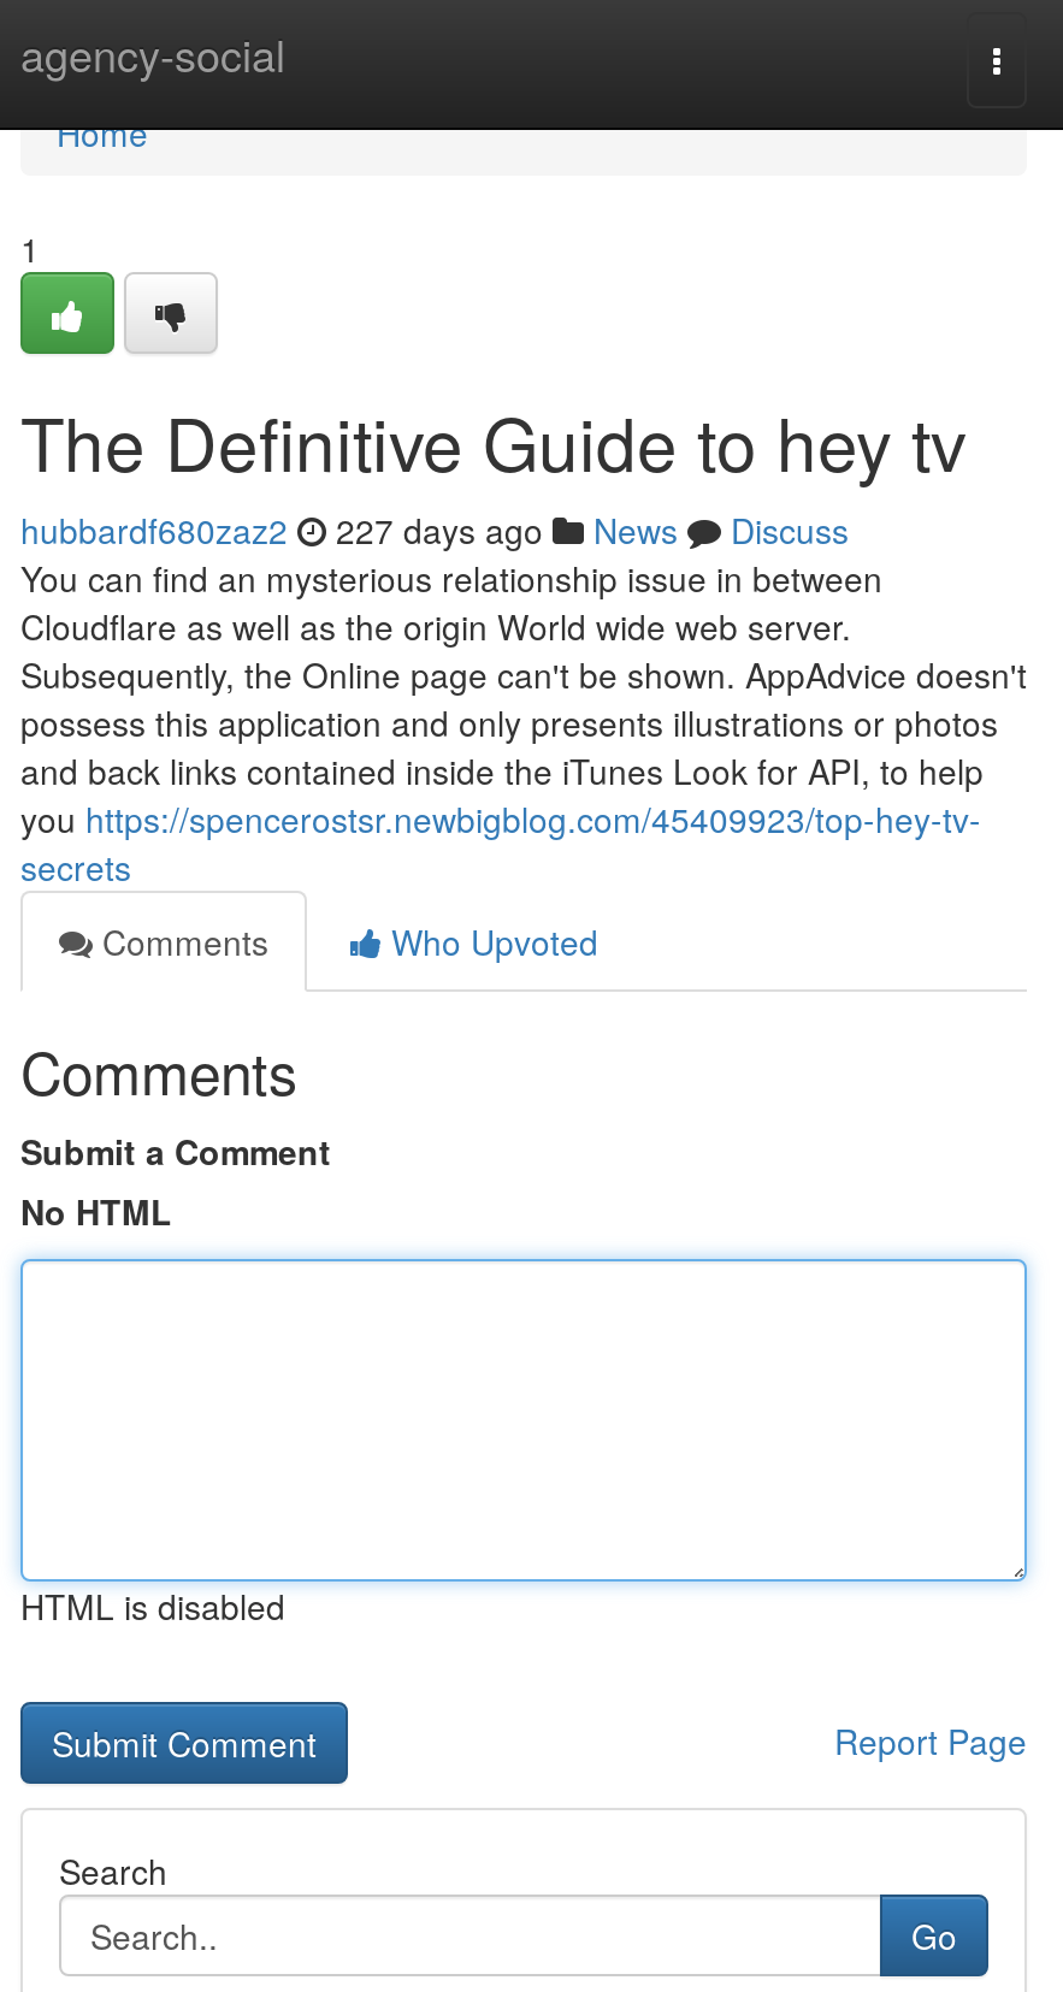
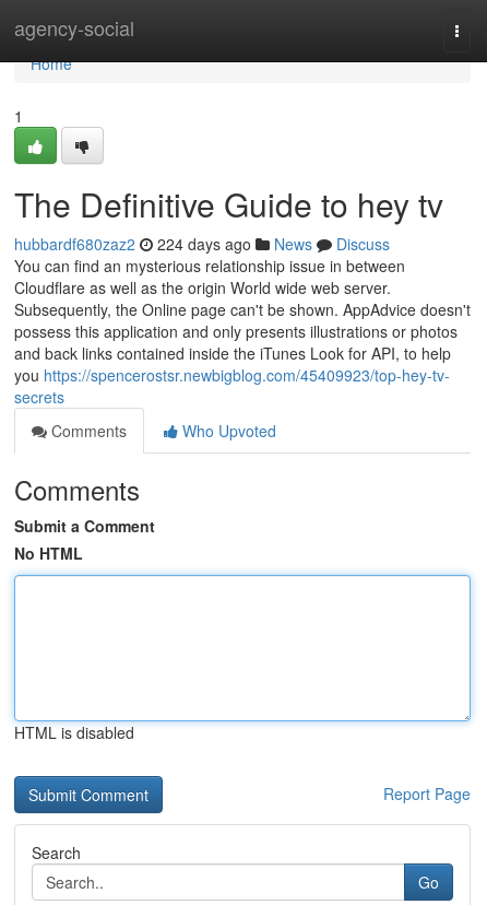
- hubbardf680zaz2 227 days ago News Discuss
+ hubbardf680zaz2 224 days ago News Discuss
